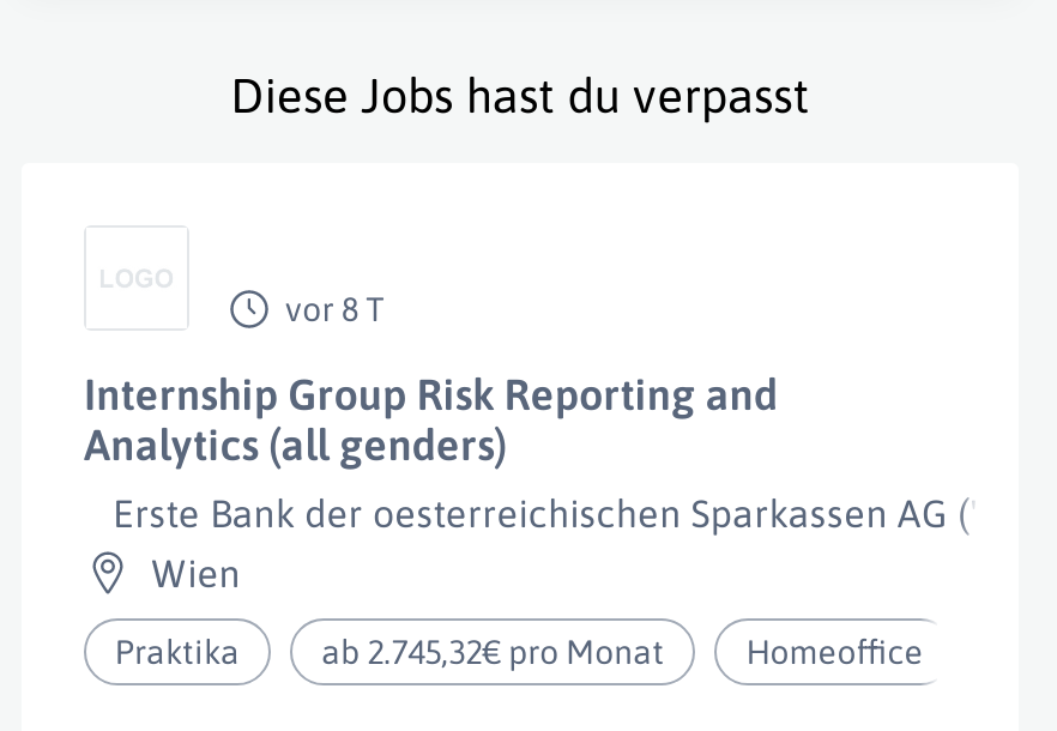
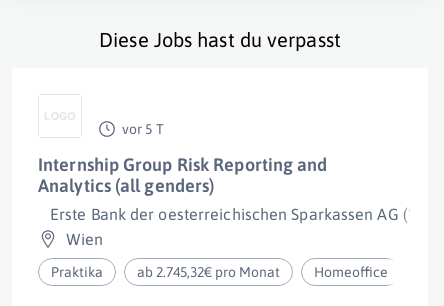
- vor 8 T
+ vor 5 T
